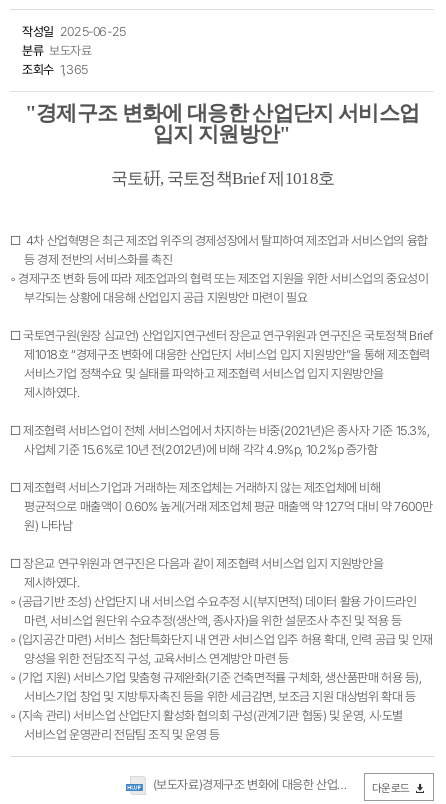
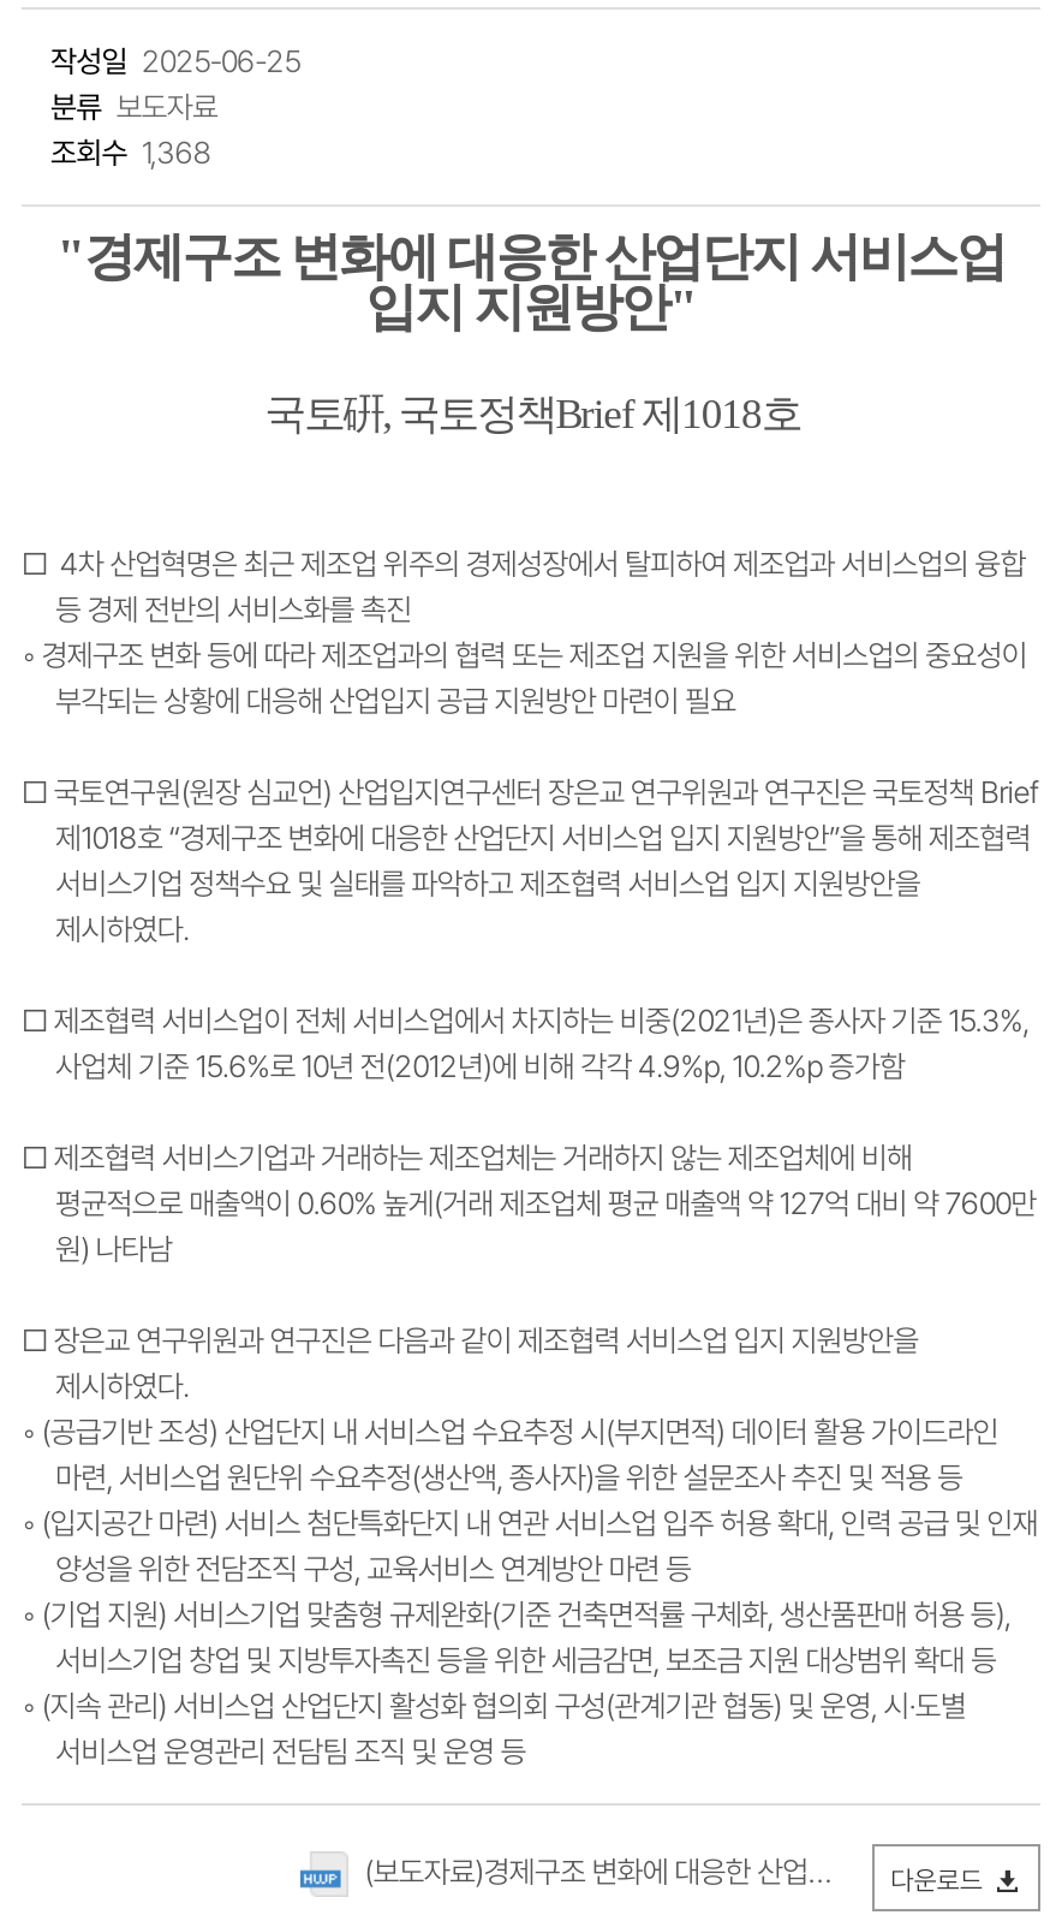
- 조회수 1,365
+ 조회수 1,368
